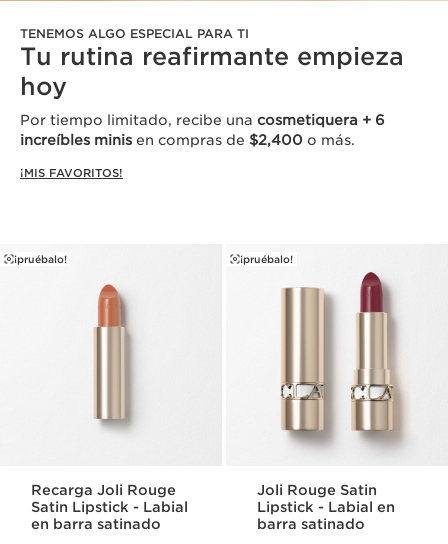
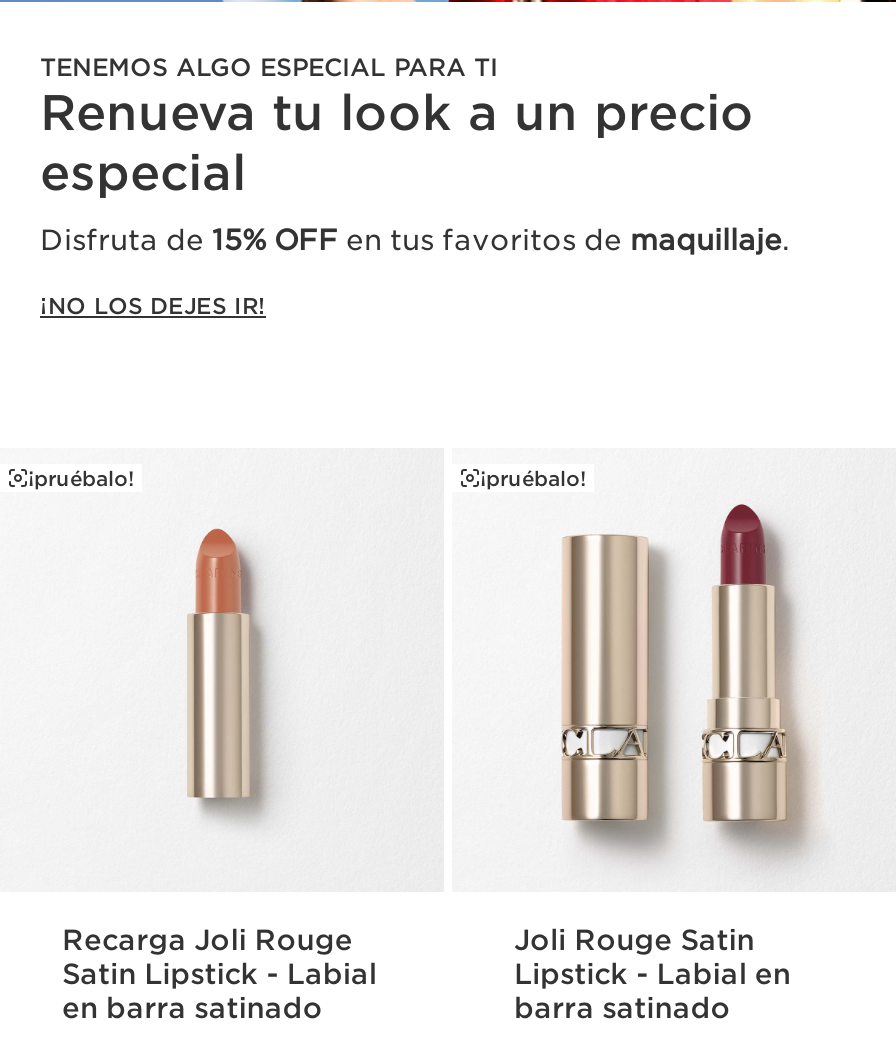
- Tu rutina reafirmante empieza
- hoy
- Por tiempo limitado, recibe una cosmetiquera + 6
- increíbles minis en compras de $2,400 o más.
+ Renueva tu look a un precio
+ especial
+ Disfruta de 15% OFF en tus favoritos de maquillaje.

- ¡MIS FAVORITOS!
+ ¡NO LOS DEJES IR!
